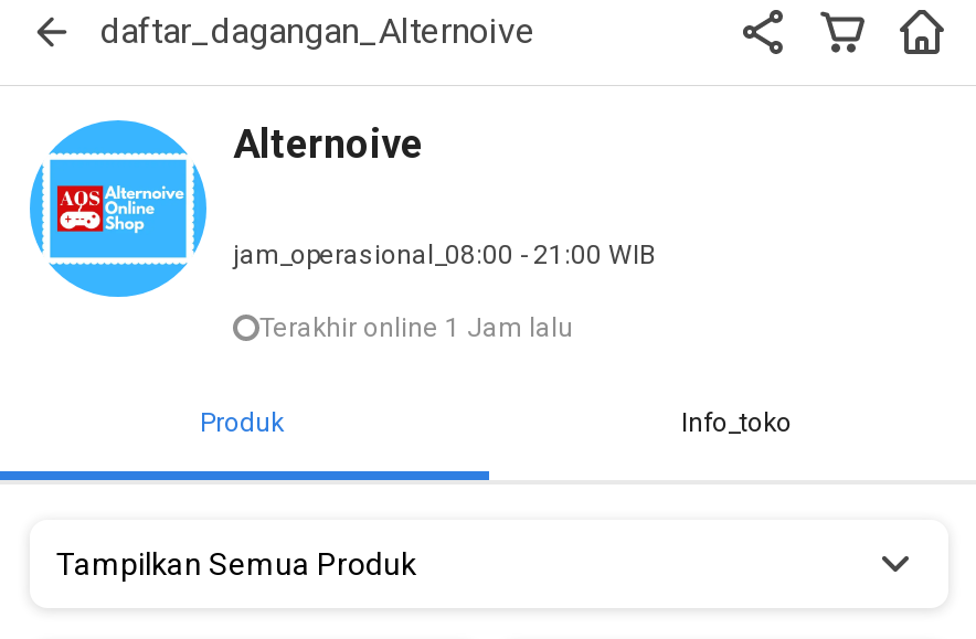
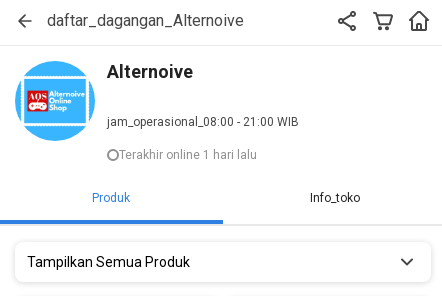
- Terakhir online 1 Jam lalu
+ Terakhir online 1 hari lalu
